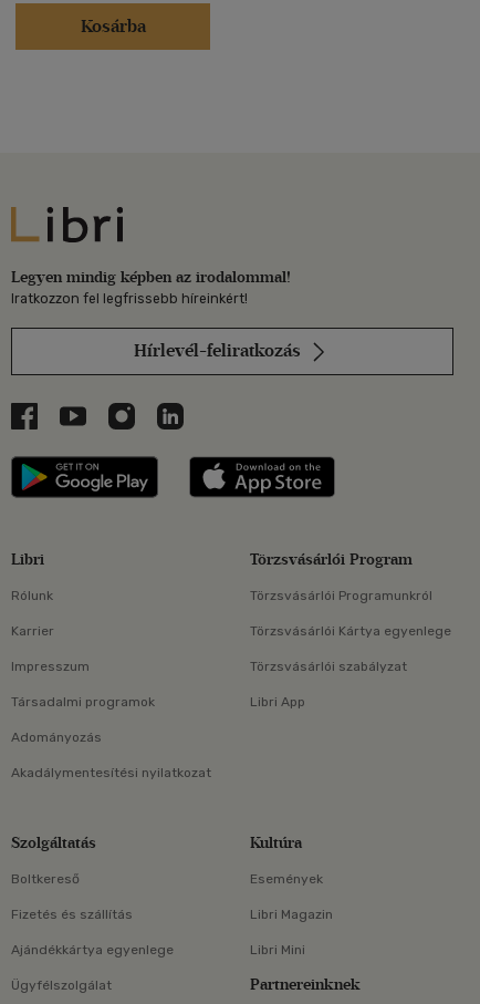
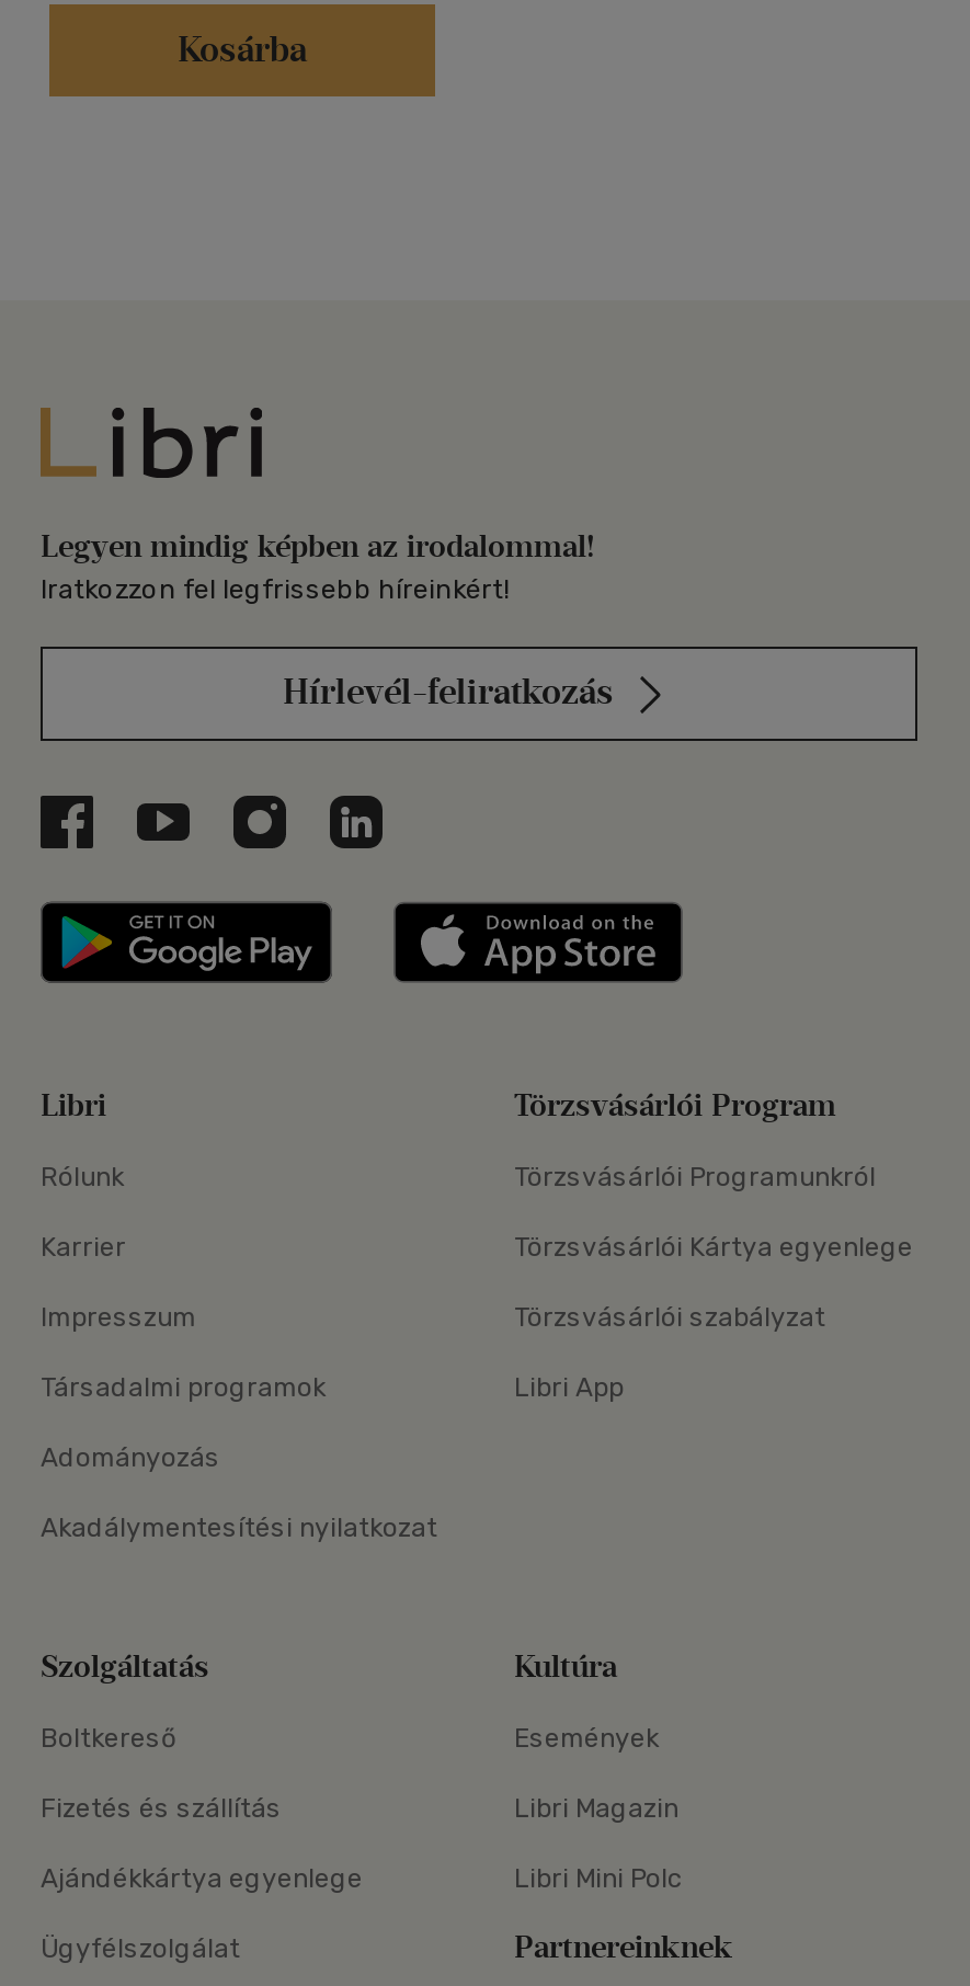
- Libri Mini
+ Libri Mini Polc
